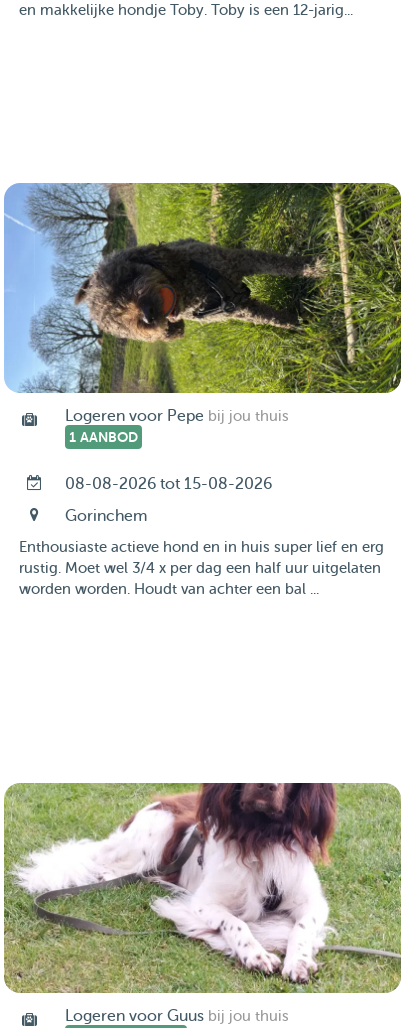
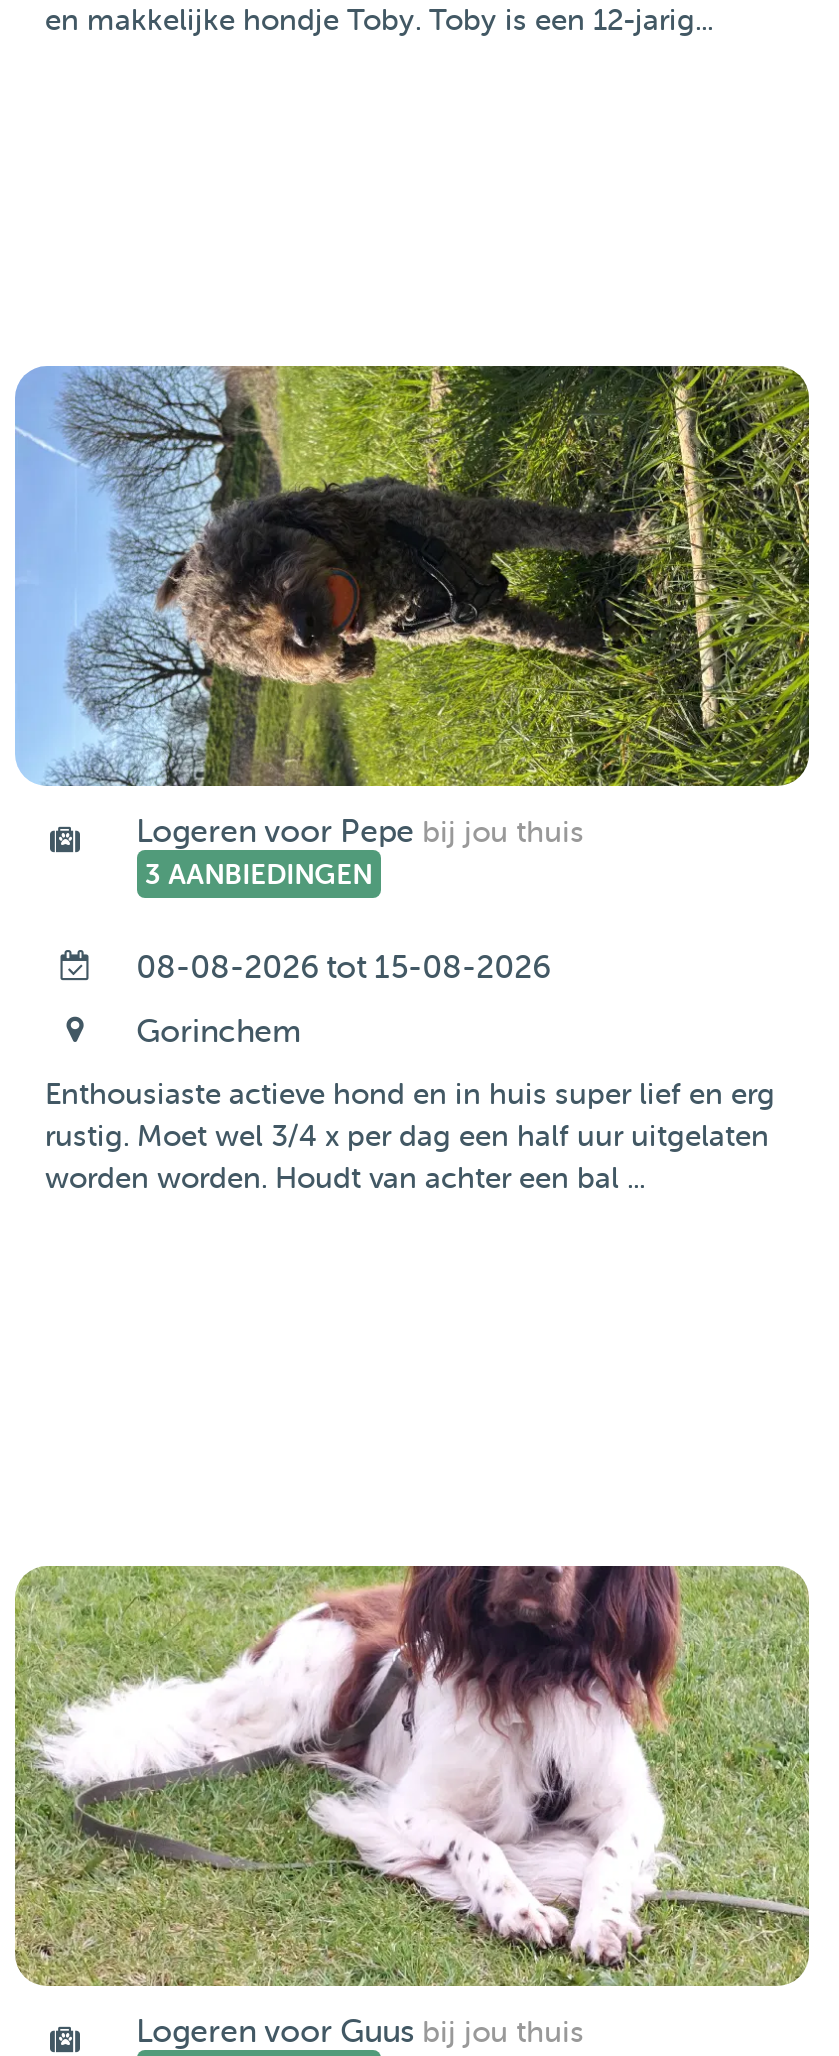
- 1 AANBOD
+ 3 AANBIEDINGEN
